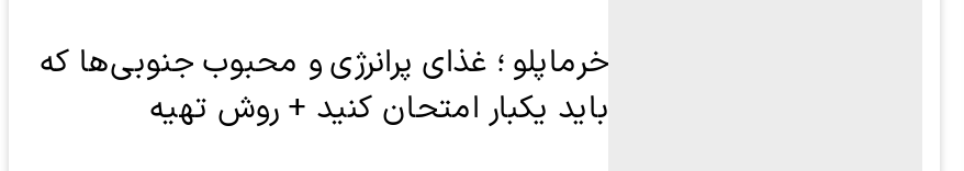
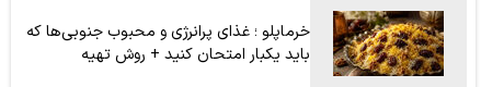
+ [image]
